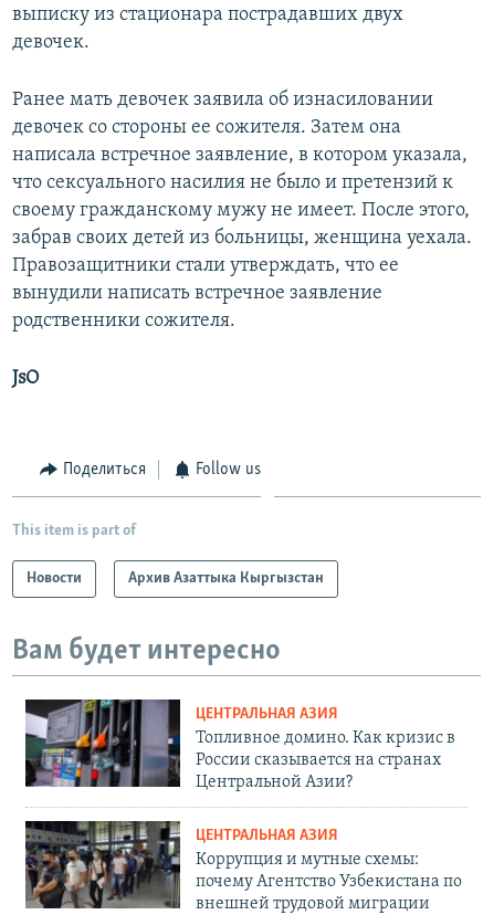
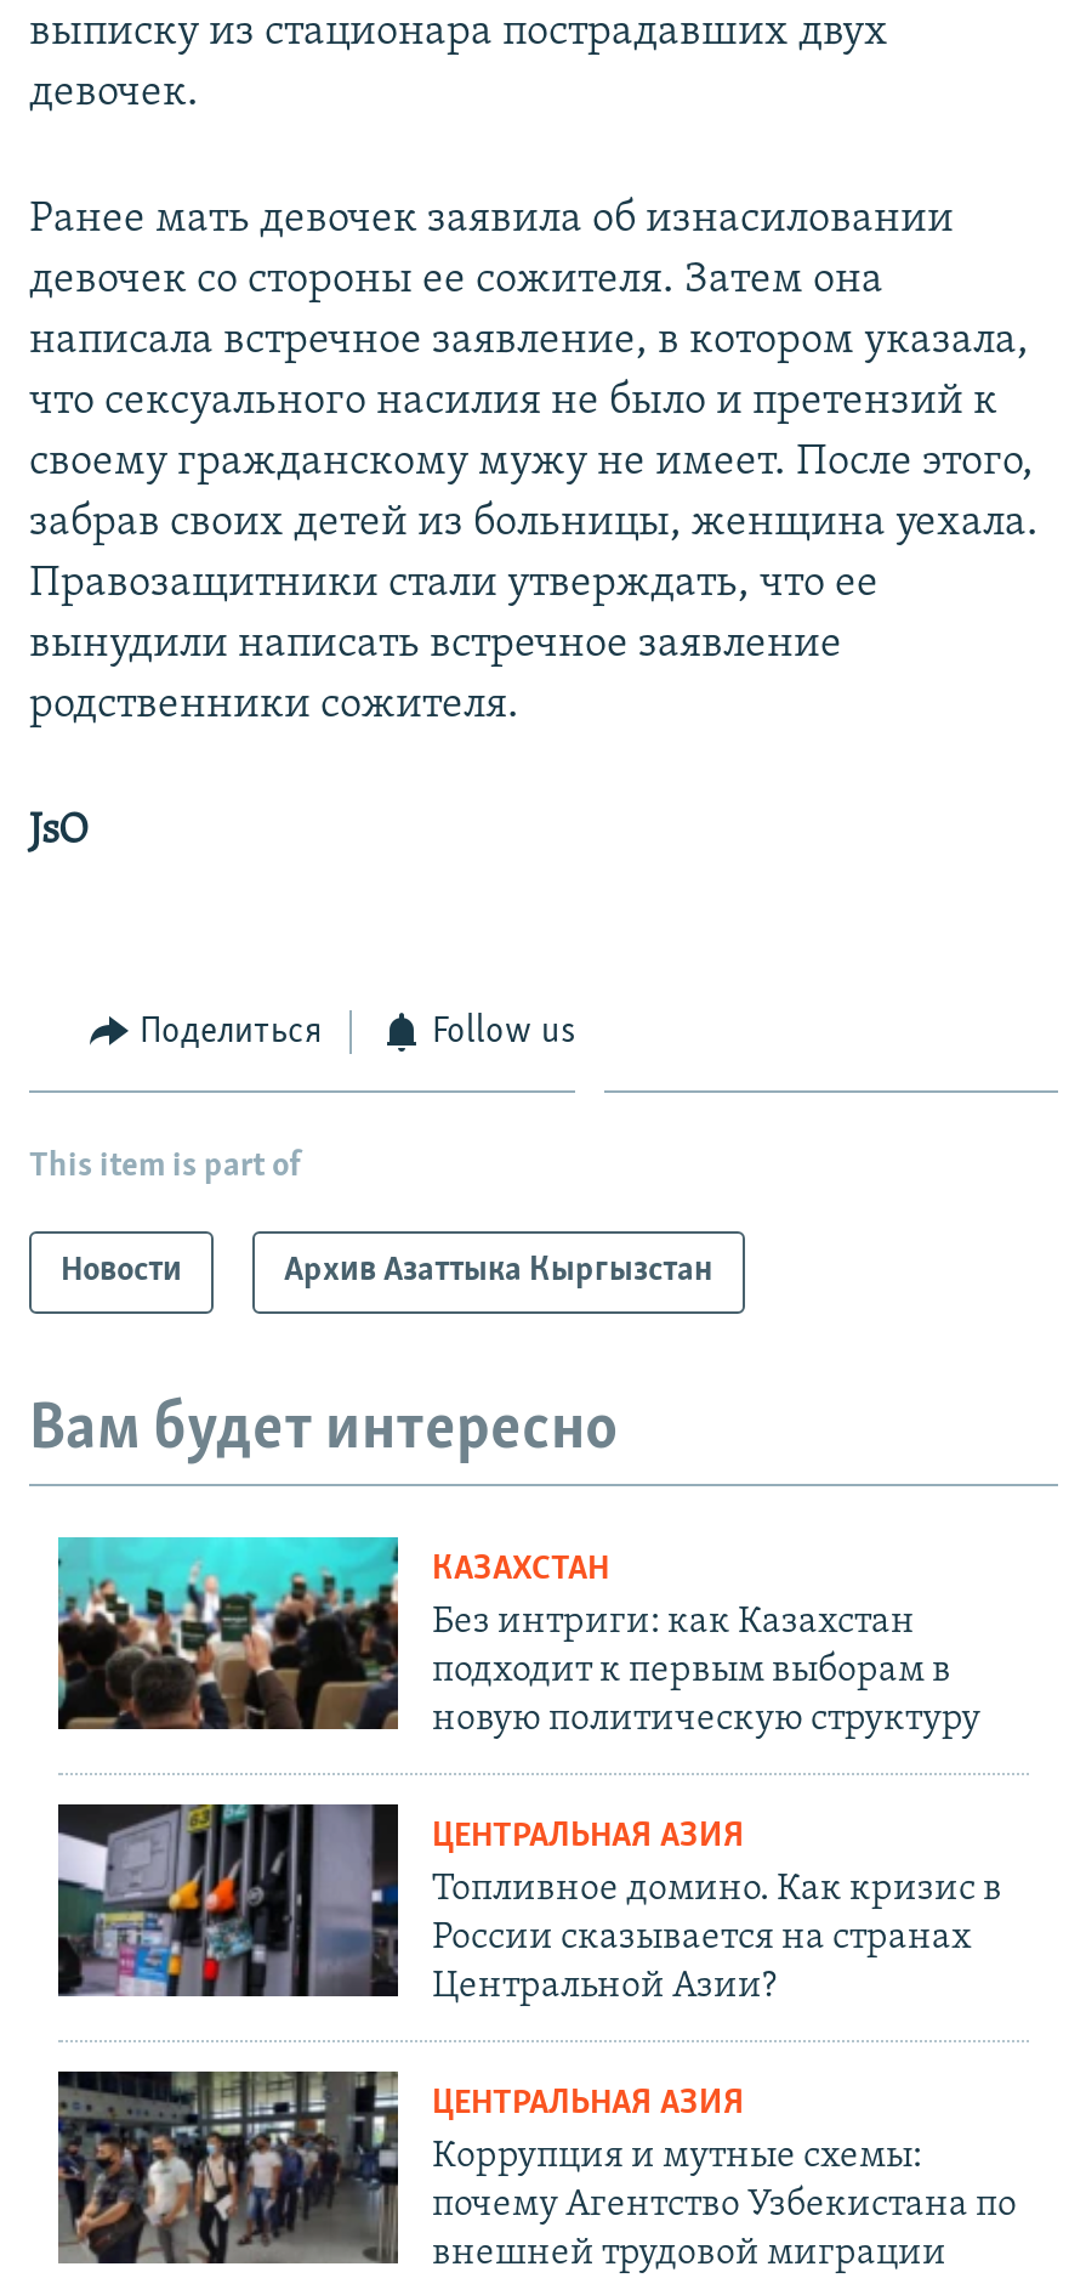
+ [image]
+ КАЗАХСТАН
+ Без интриги: как Казахстан
+ подходит к первым выборам в
+ новую политическую структуру
